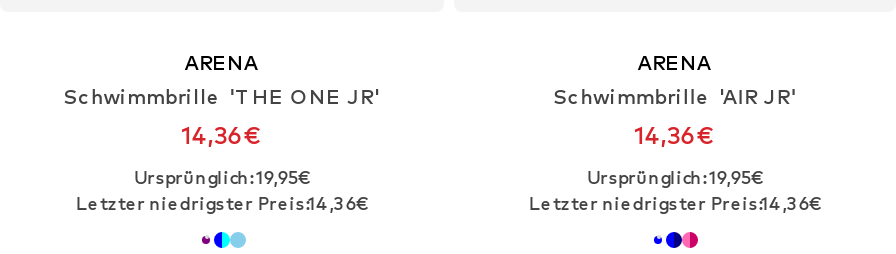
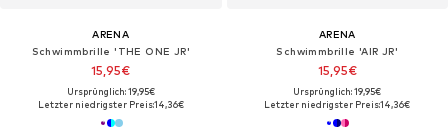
- 14,36€
+ 15,95€

- 14,36€
+ 15,95€
